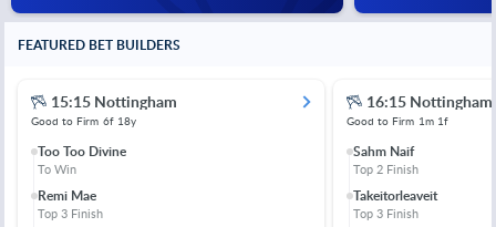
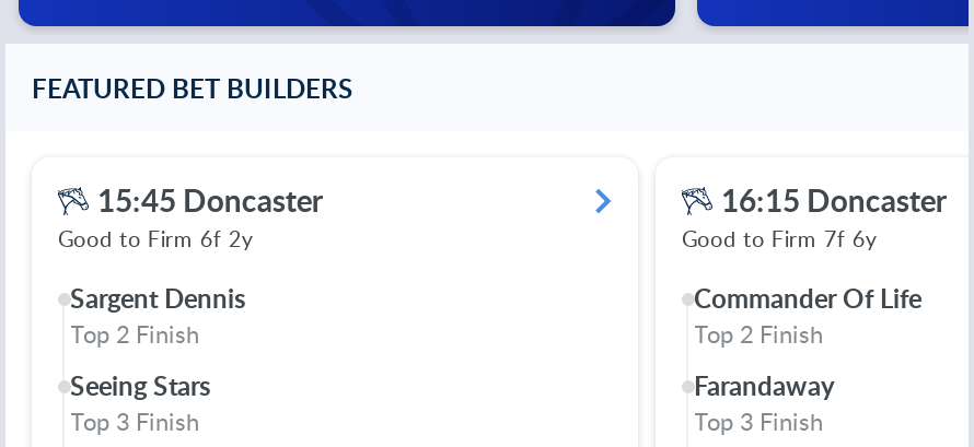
- 15:15 Nottingham
- Good to Firm 6f 18y
+ 15:45 Doncaster
+ Good to Firm 6f 2y

- 16:15 Nottingham
- Good to Firm 1m 1f
+ 16:15 Doncaster
+ Good to Firm 7f 6y

- Too Too Divine
- To Win
+ Sargent Dennis
+ Top 2 Finish

- Sahm Naif
+ Commander Of Life

- Remi Mae
+ Seeing Stars

- Takeitorleaveit
+ Farandaway
